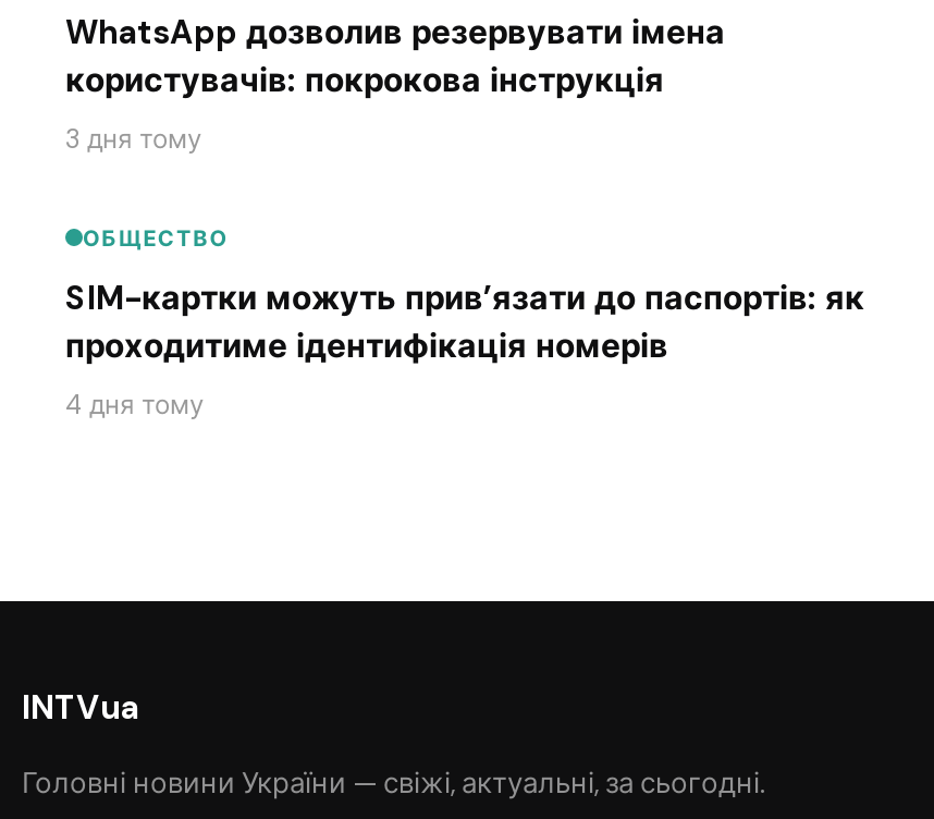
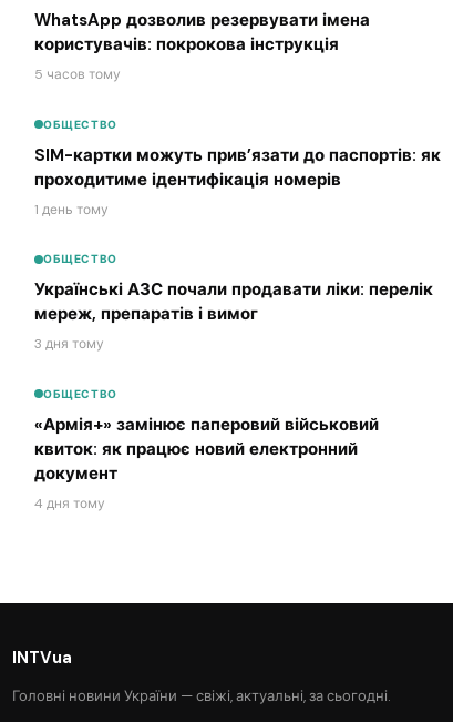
- 3 дня тому
+ 5 часов тому

+ 1 день тому
+ ОБЩЕСТВО
+ Українські АЗС почали продавати ліки: перелік
+ мереж, препаратів і вимог
+ 3 дня тому
+ ОБЩЕСТВО
+ «Армія+» замінює паперовий військовий
+ квиток: як працює новий електронний
+ документ
